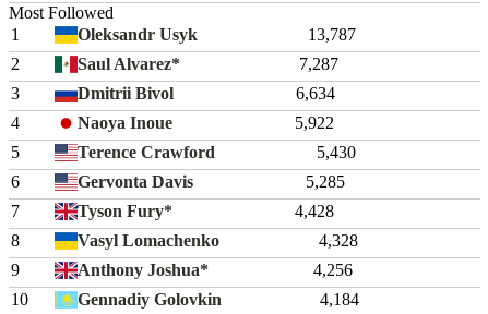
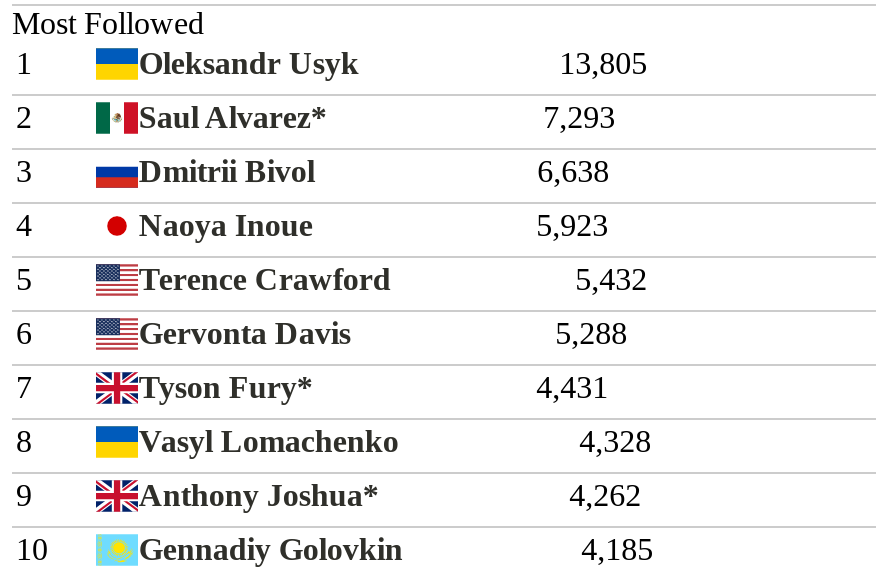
- 13,787
+ 13,805

- 7,287
+ 7,293

- 6,634
+ 6,638

- 5,922
+ 5,923

- 5,430
+ 5,432

- 5,285
+ 5,288

- 4,428
+ 4,431

- 4,256
+ 4,262

- 4,184
+ 4,185
